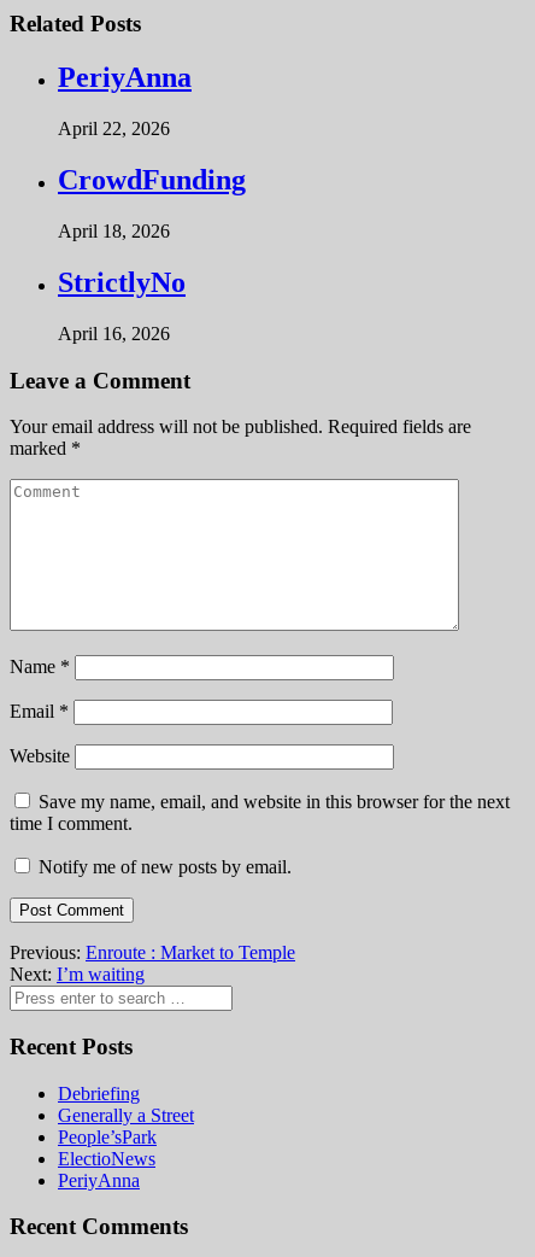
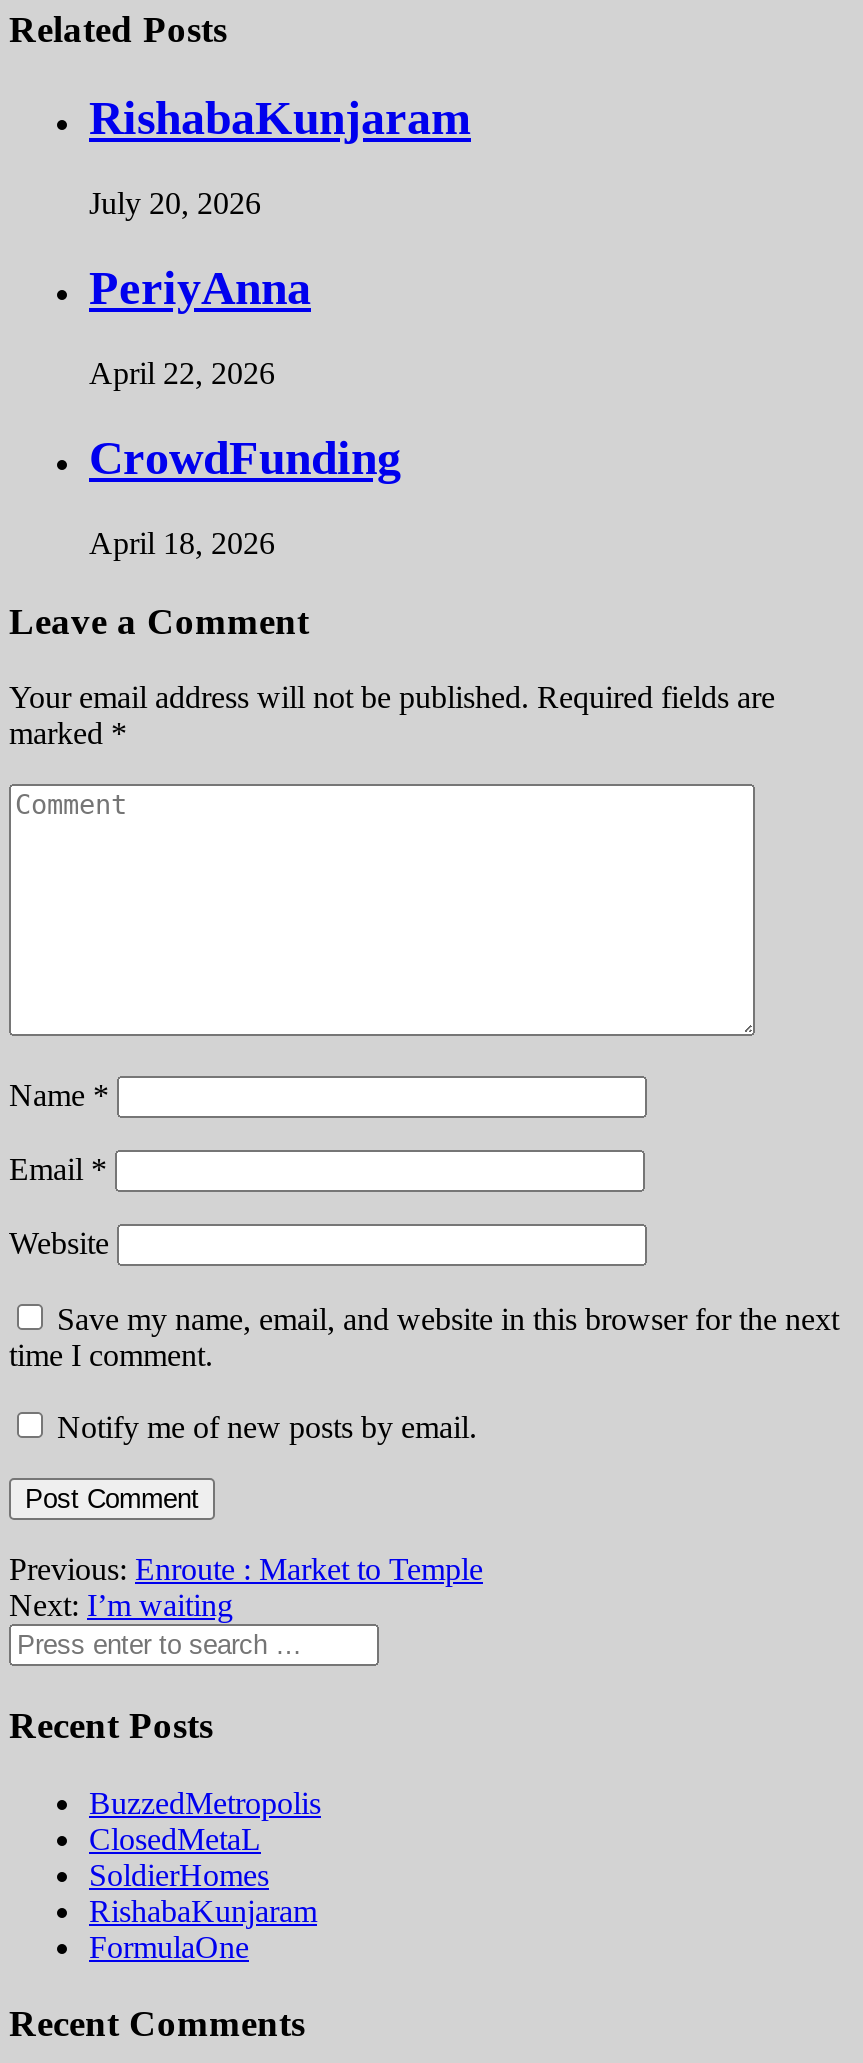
+ RishabaKunjaram
+ July 20, 2026

moved down: PeriyAnna | April 22, 2026 | CrowdFunding | April 18, 2026

- StrictlyNo
- April 16, 2026

- Debriefing
- Generally a Street
- People’sPark
- ElectioNews
- PeriyAnna
+ BuzzedMetropolis
+ ClosedMetaL
+ SoldierHomes
+ RishabaKunjaram
+ FormulaOne
